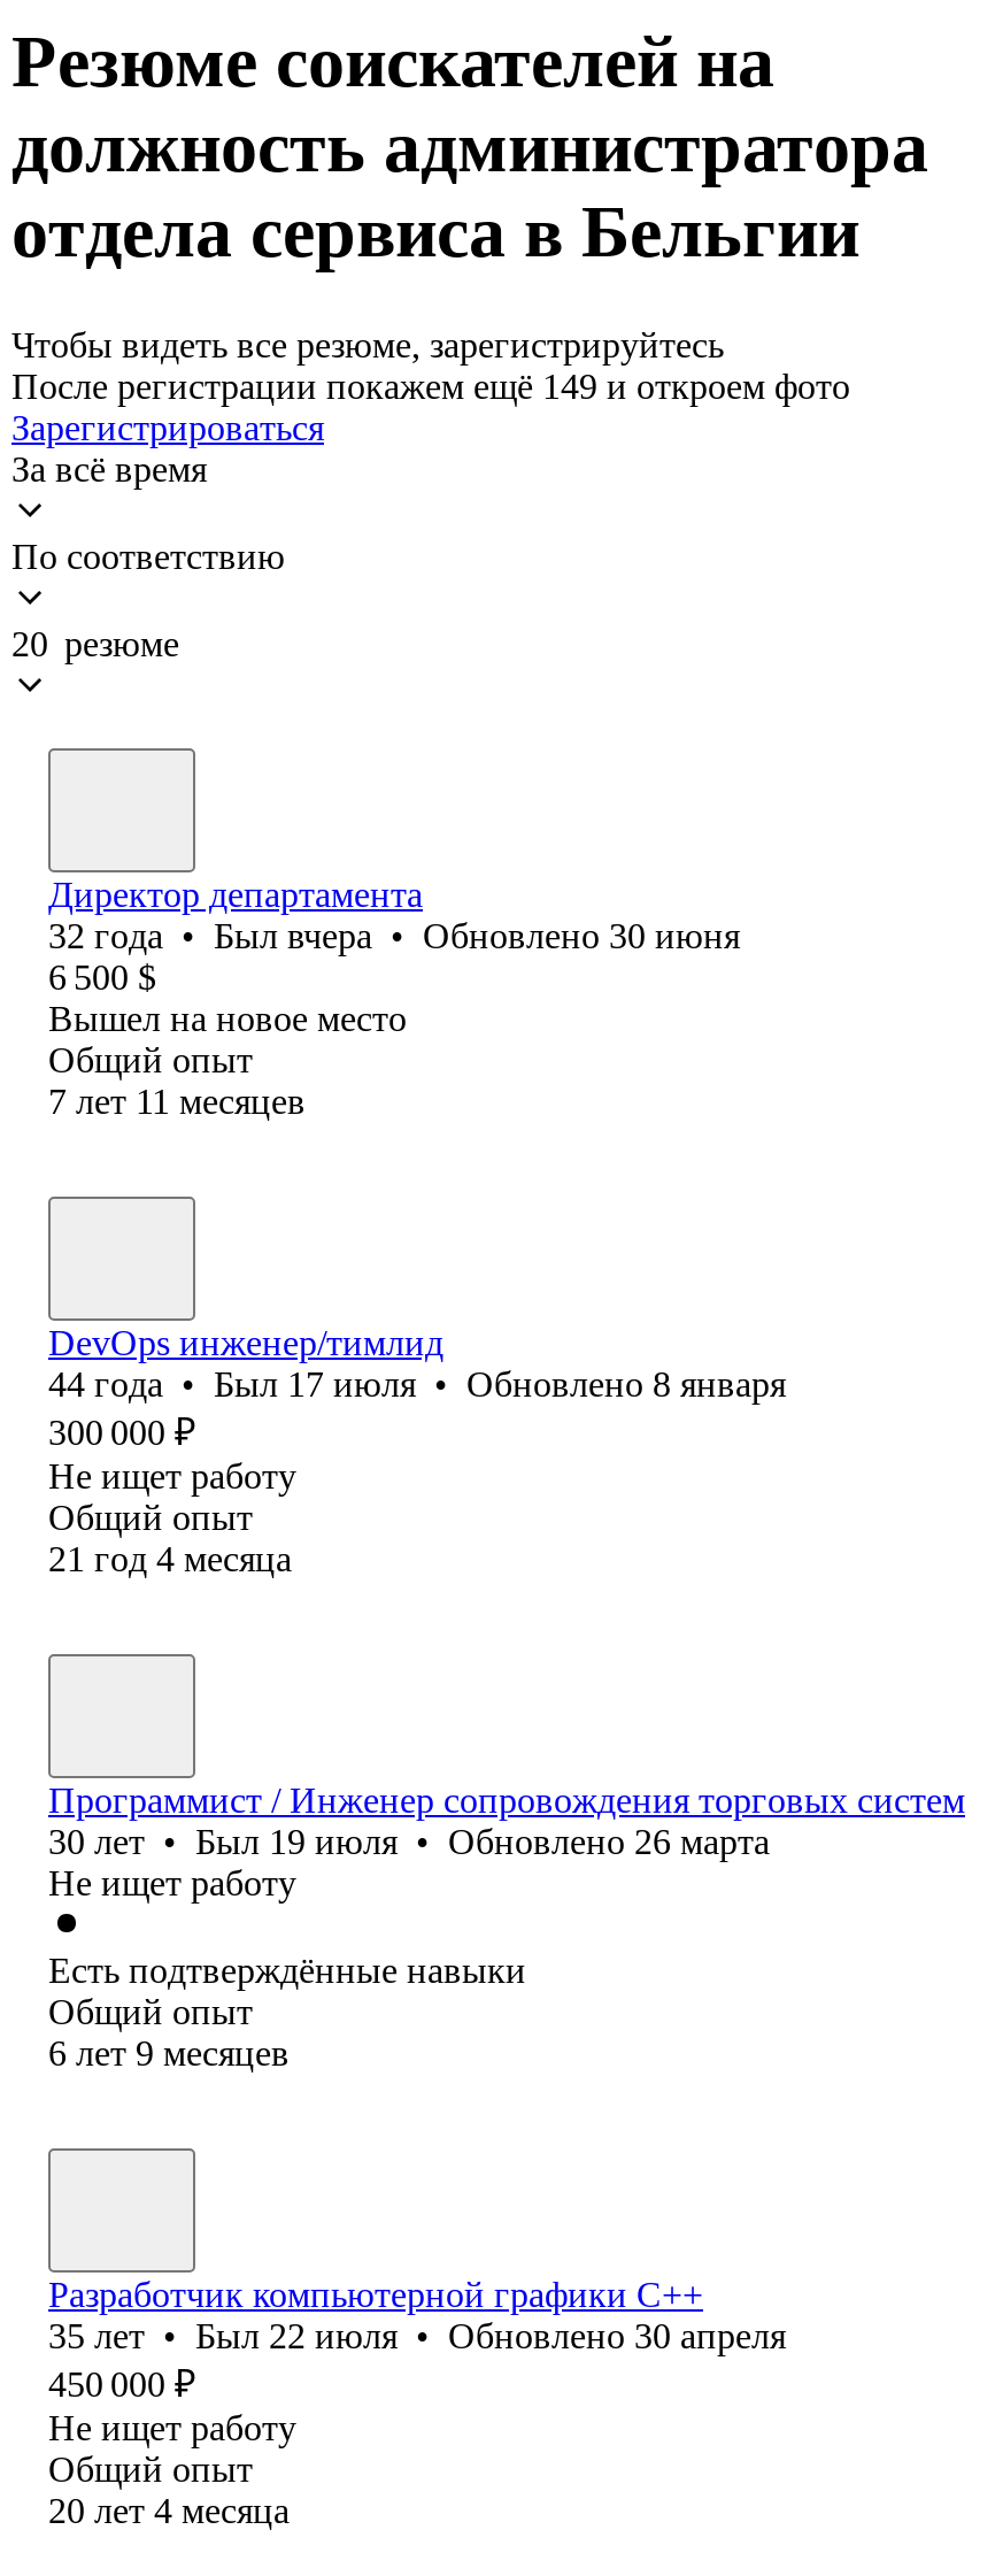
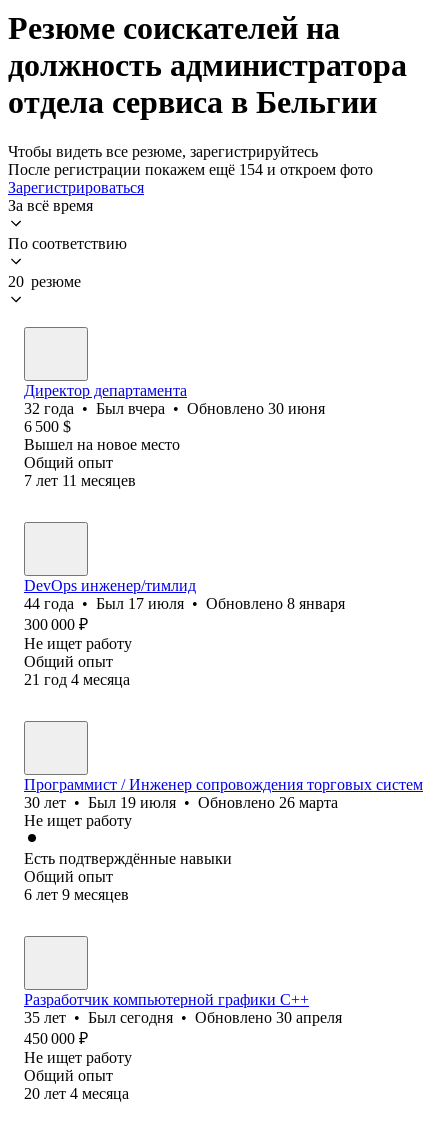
- После регистрации покажем ещё 149 и откроем фото
+ После регистрации покажем ещё 154 и откроем фото

- 35 лет • Был 22 июля • Обновлено 30 апреля
+ 35 лет • Был сегодня • Обновлено 30 апреля
